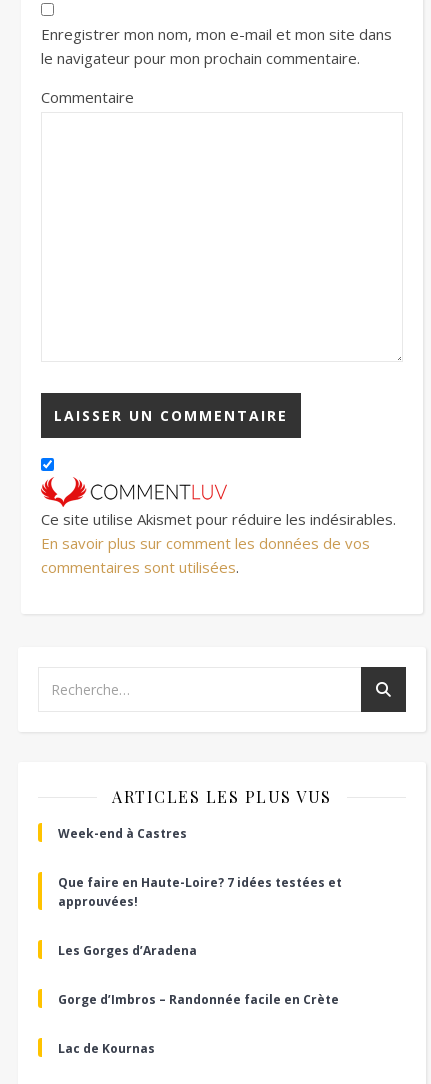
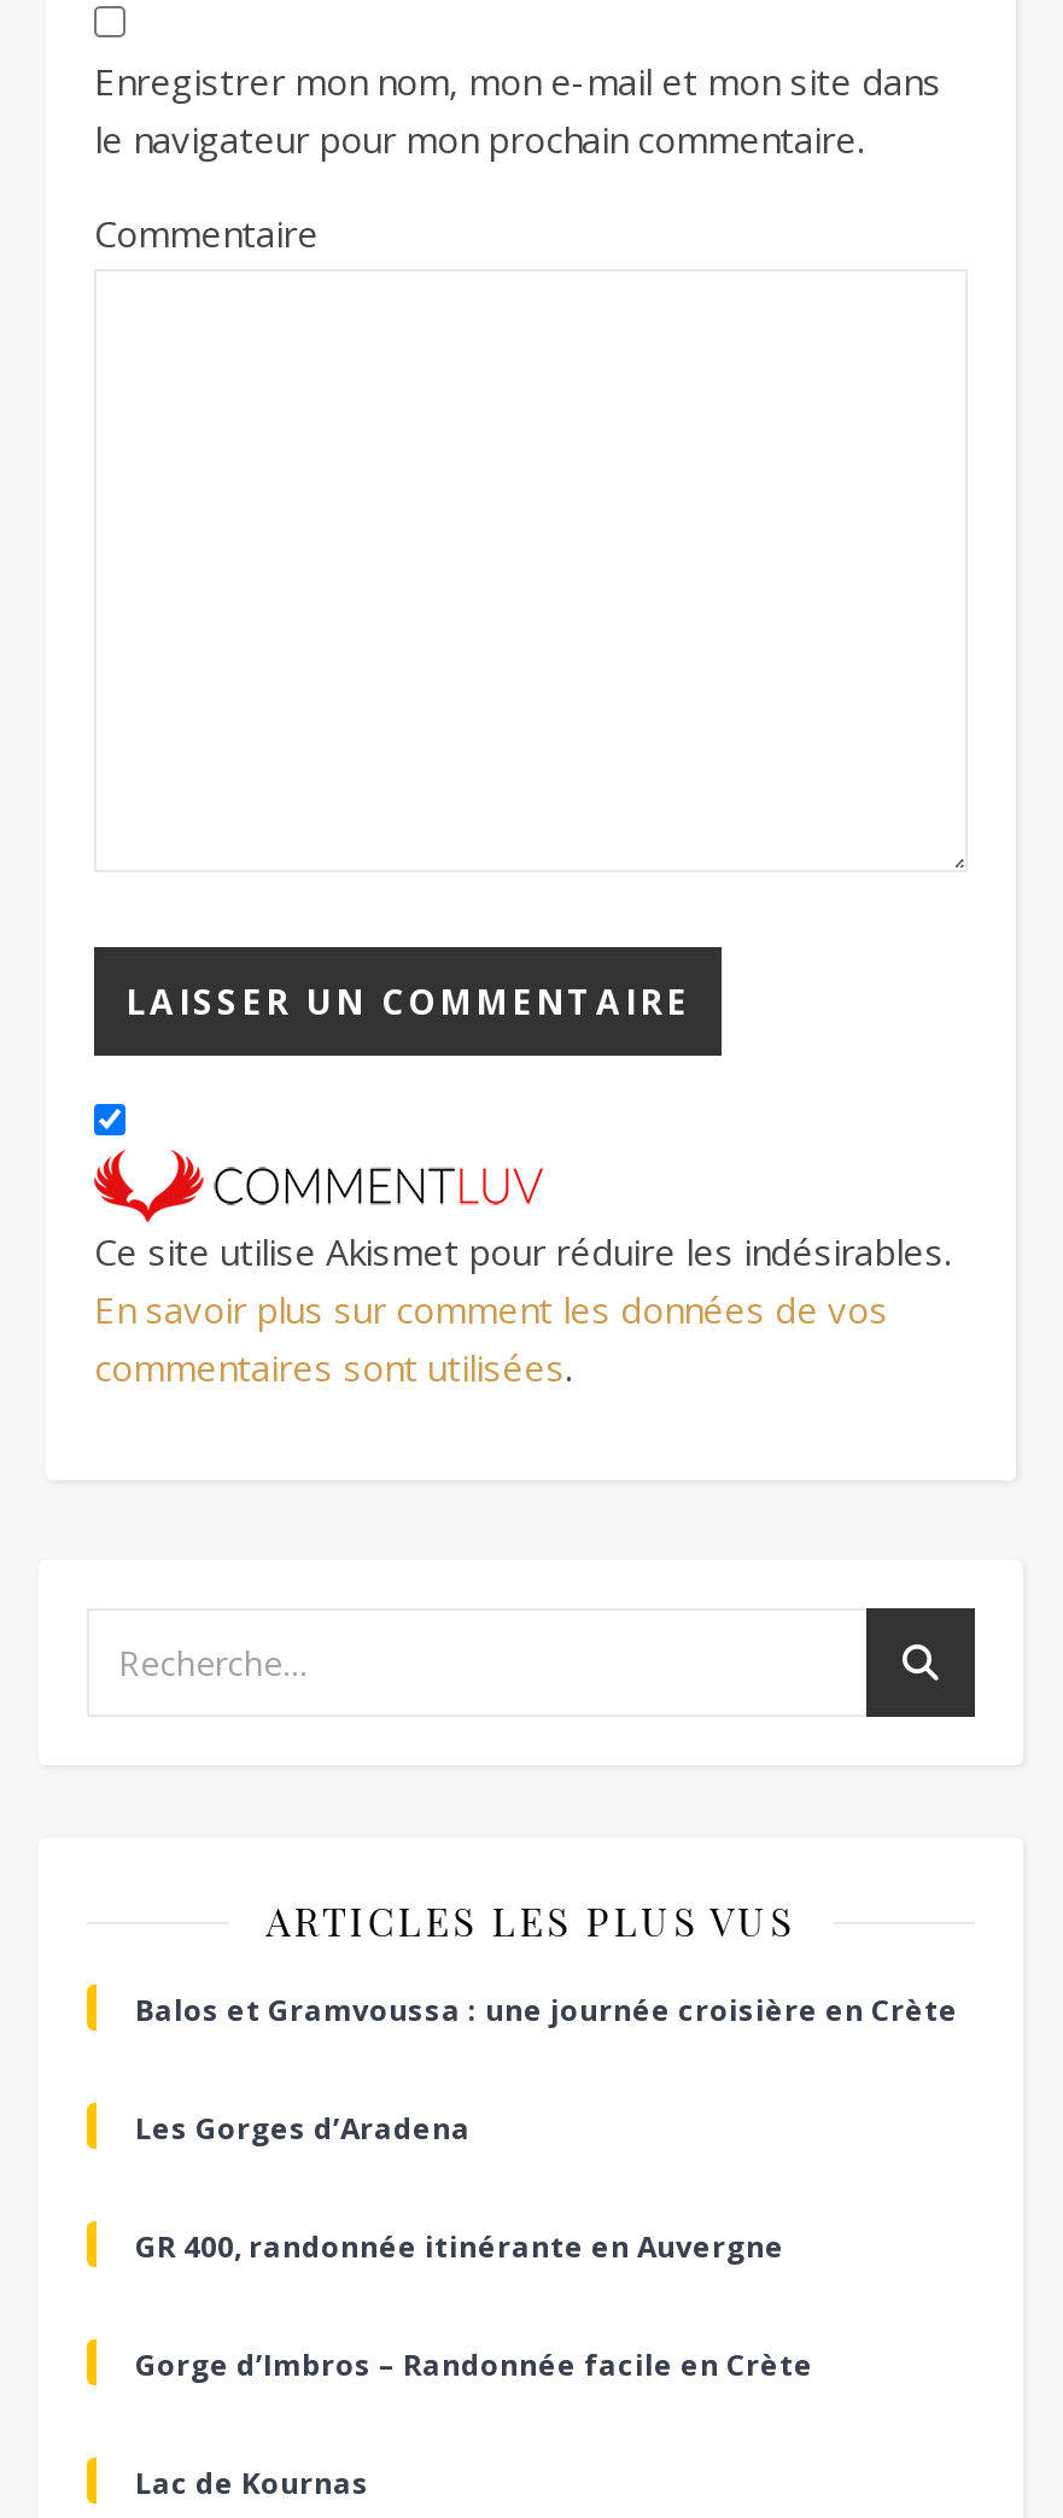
- Week-end à Castres
- Que faire en Haute-Loire? 7 idées testées et
- approuvées!
+ Balos et Gramvoussa : une journée croisière en Crète

moved up: Les Gorges d’Aradena

+ GR 400, randonnée itinérante en Auvergne
